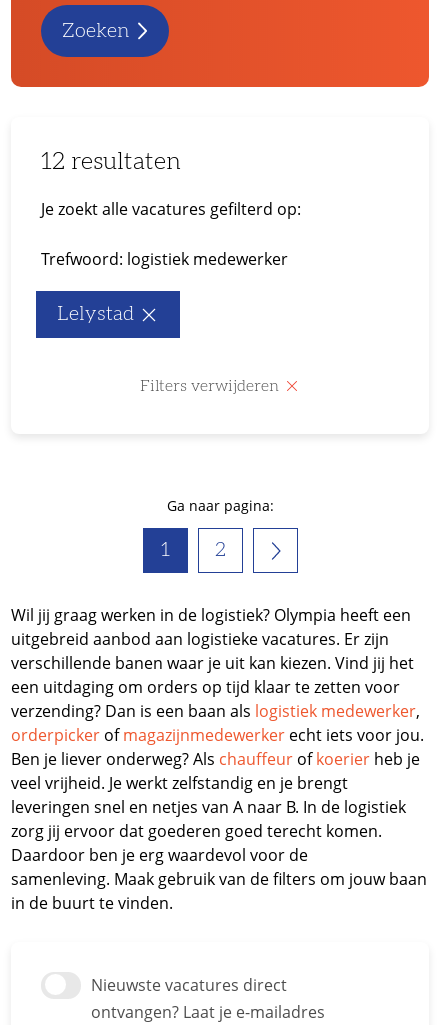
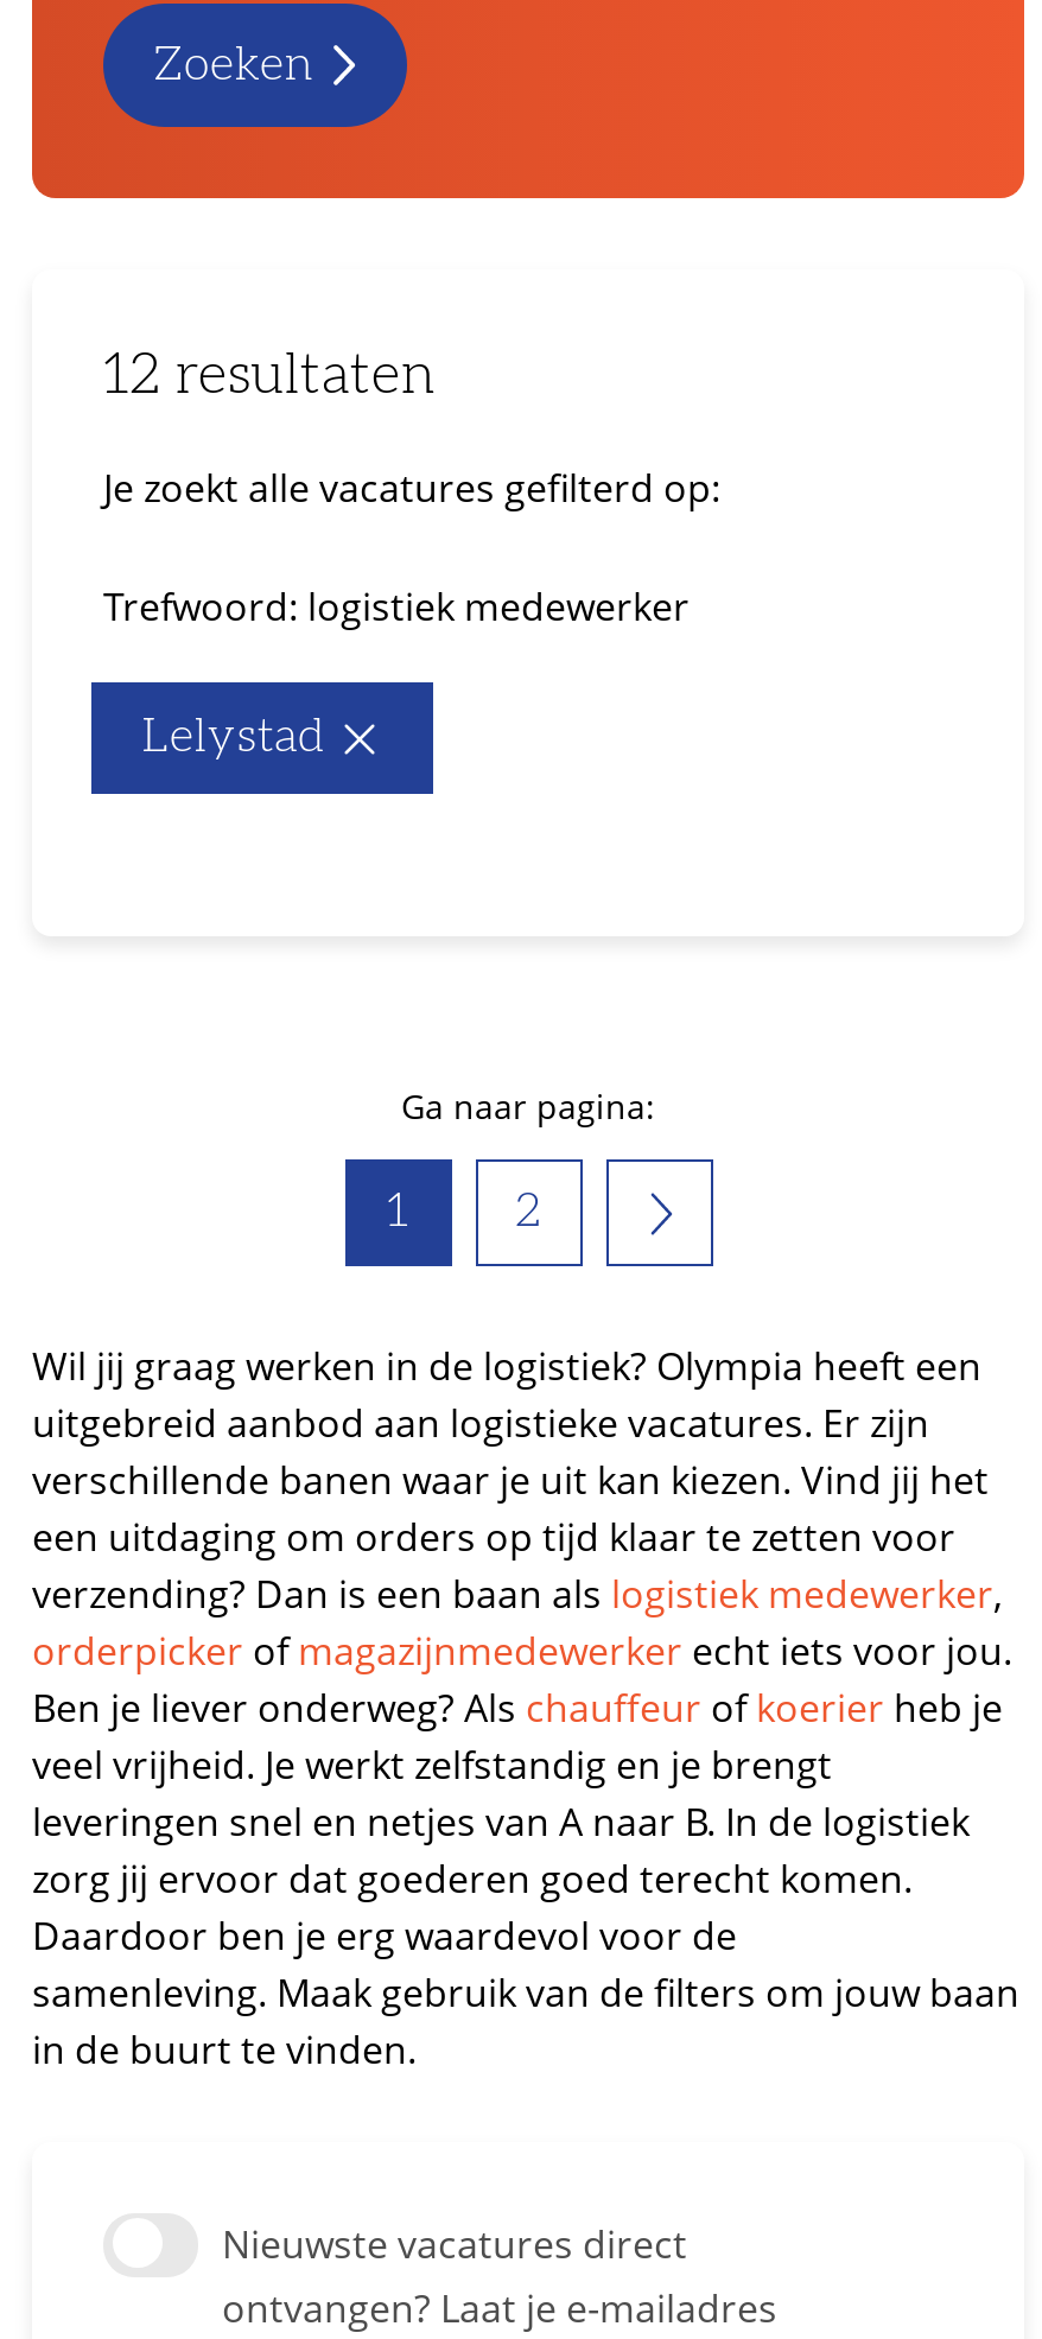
- Filters verwijderen
